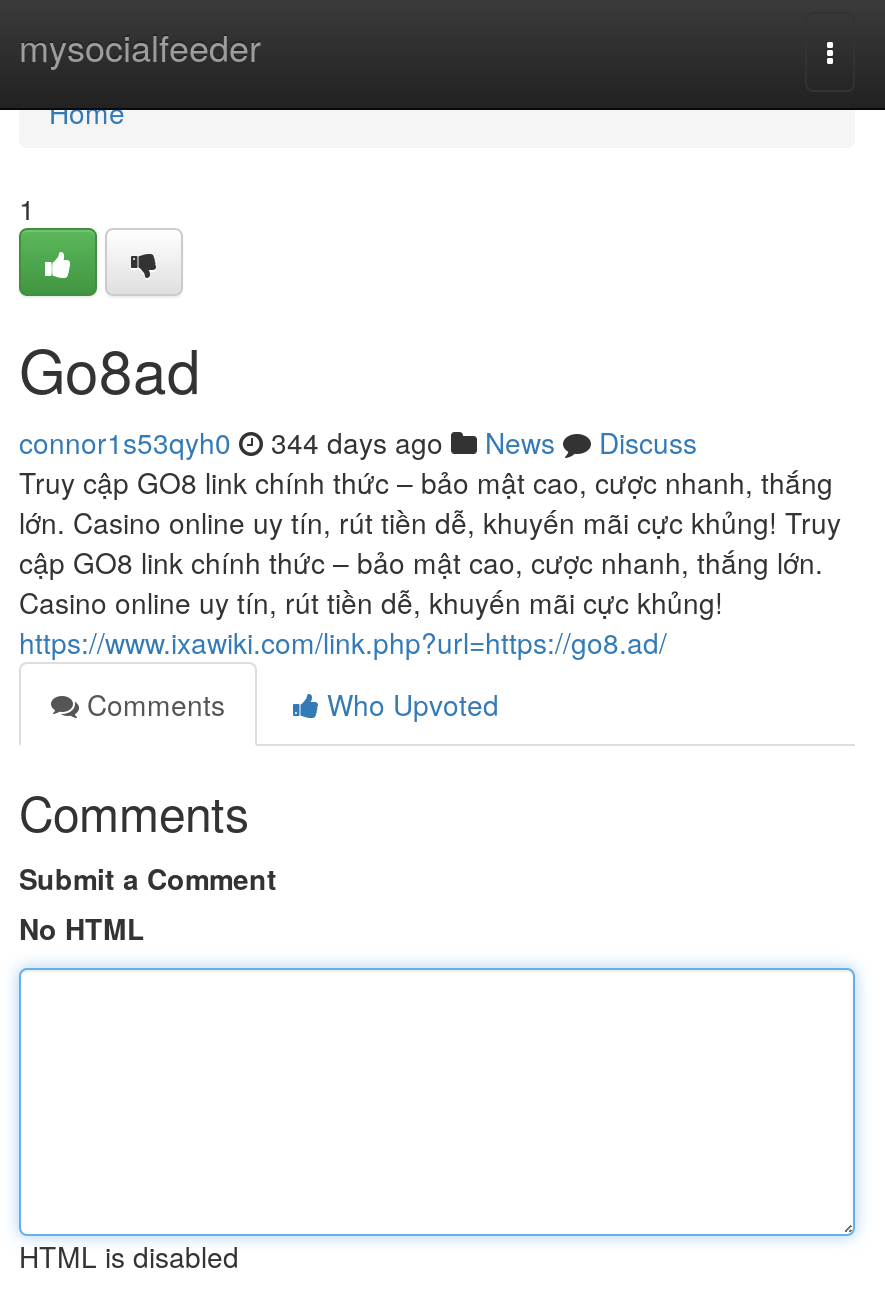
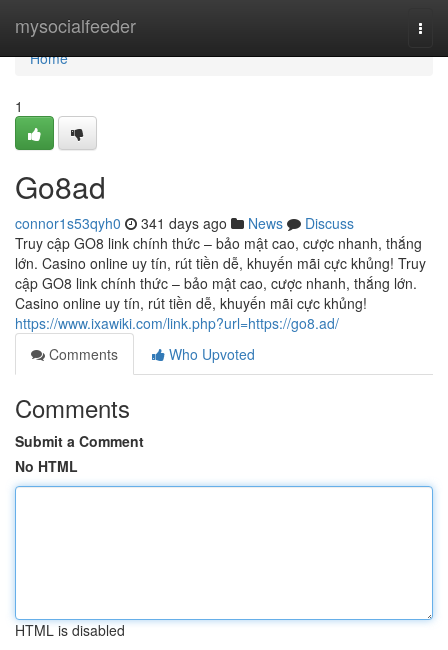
- connor1s53qyh0 344 days ago News Discuss
+ connor1s53qyh0 341 days ago News Discuss
